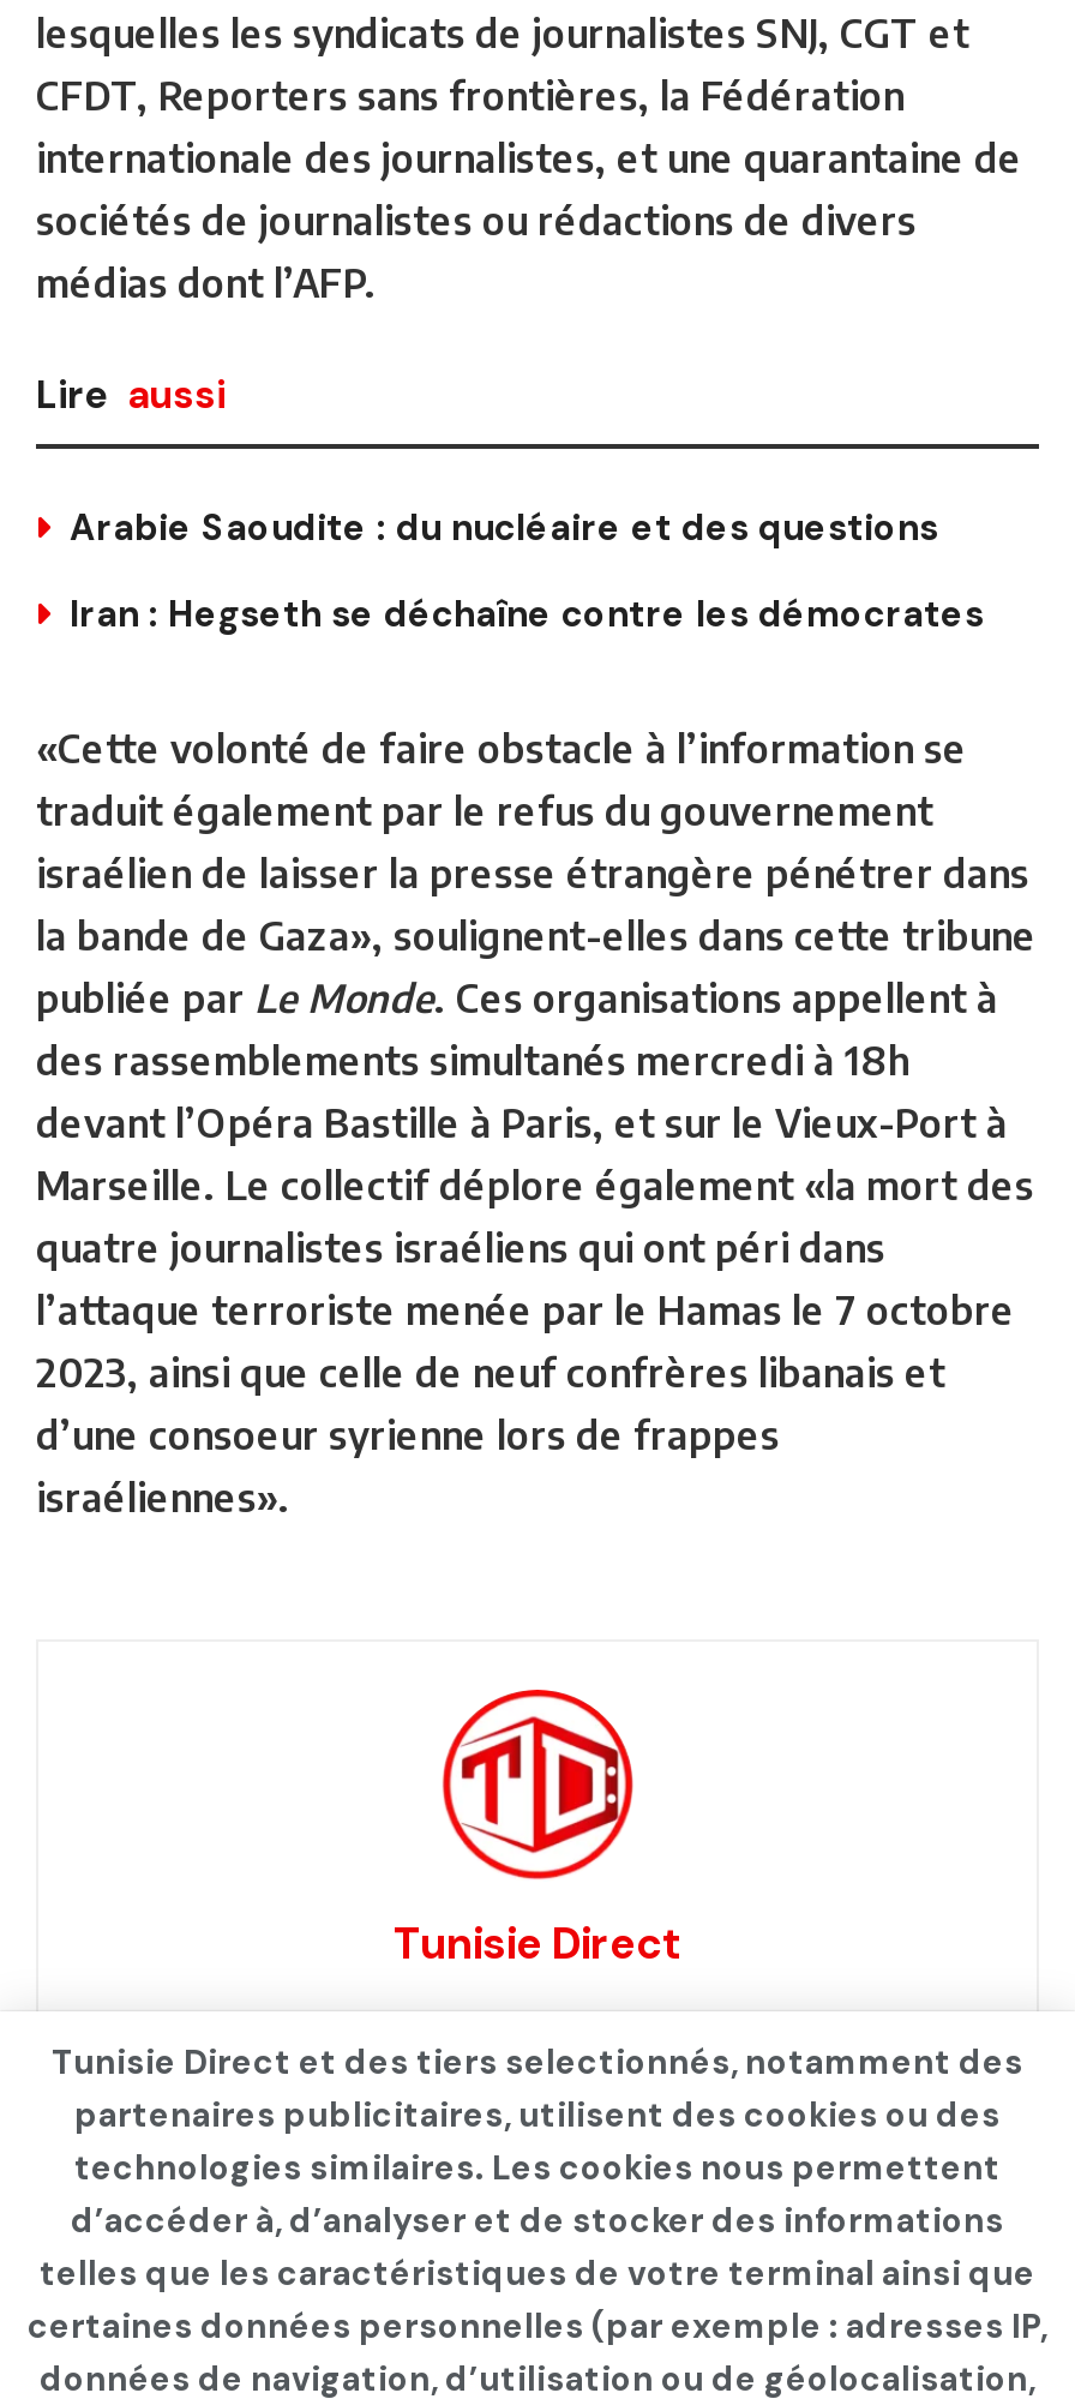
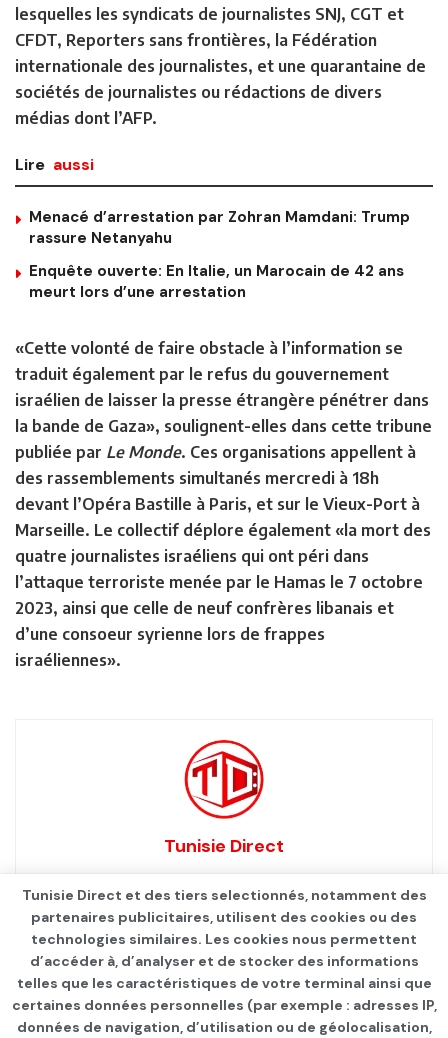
- Arabie Saoudite : du nucléaire et des questions
+ Menacé d’arrestation par Zohran Mamdani: Trump
+ rassure Netanyahu

- Iran : Hegseth se déchaîne contre les démocrates
+ Enquête ouverte: En Italie, un Marocain de 42 ans
+ meurt lors d’une arrestation
